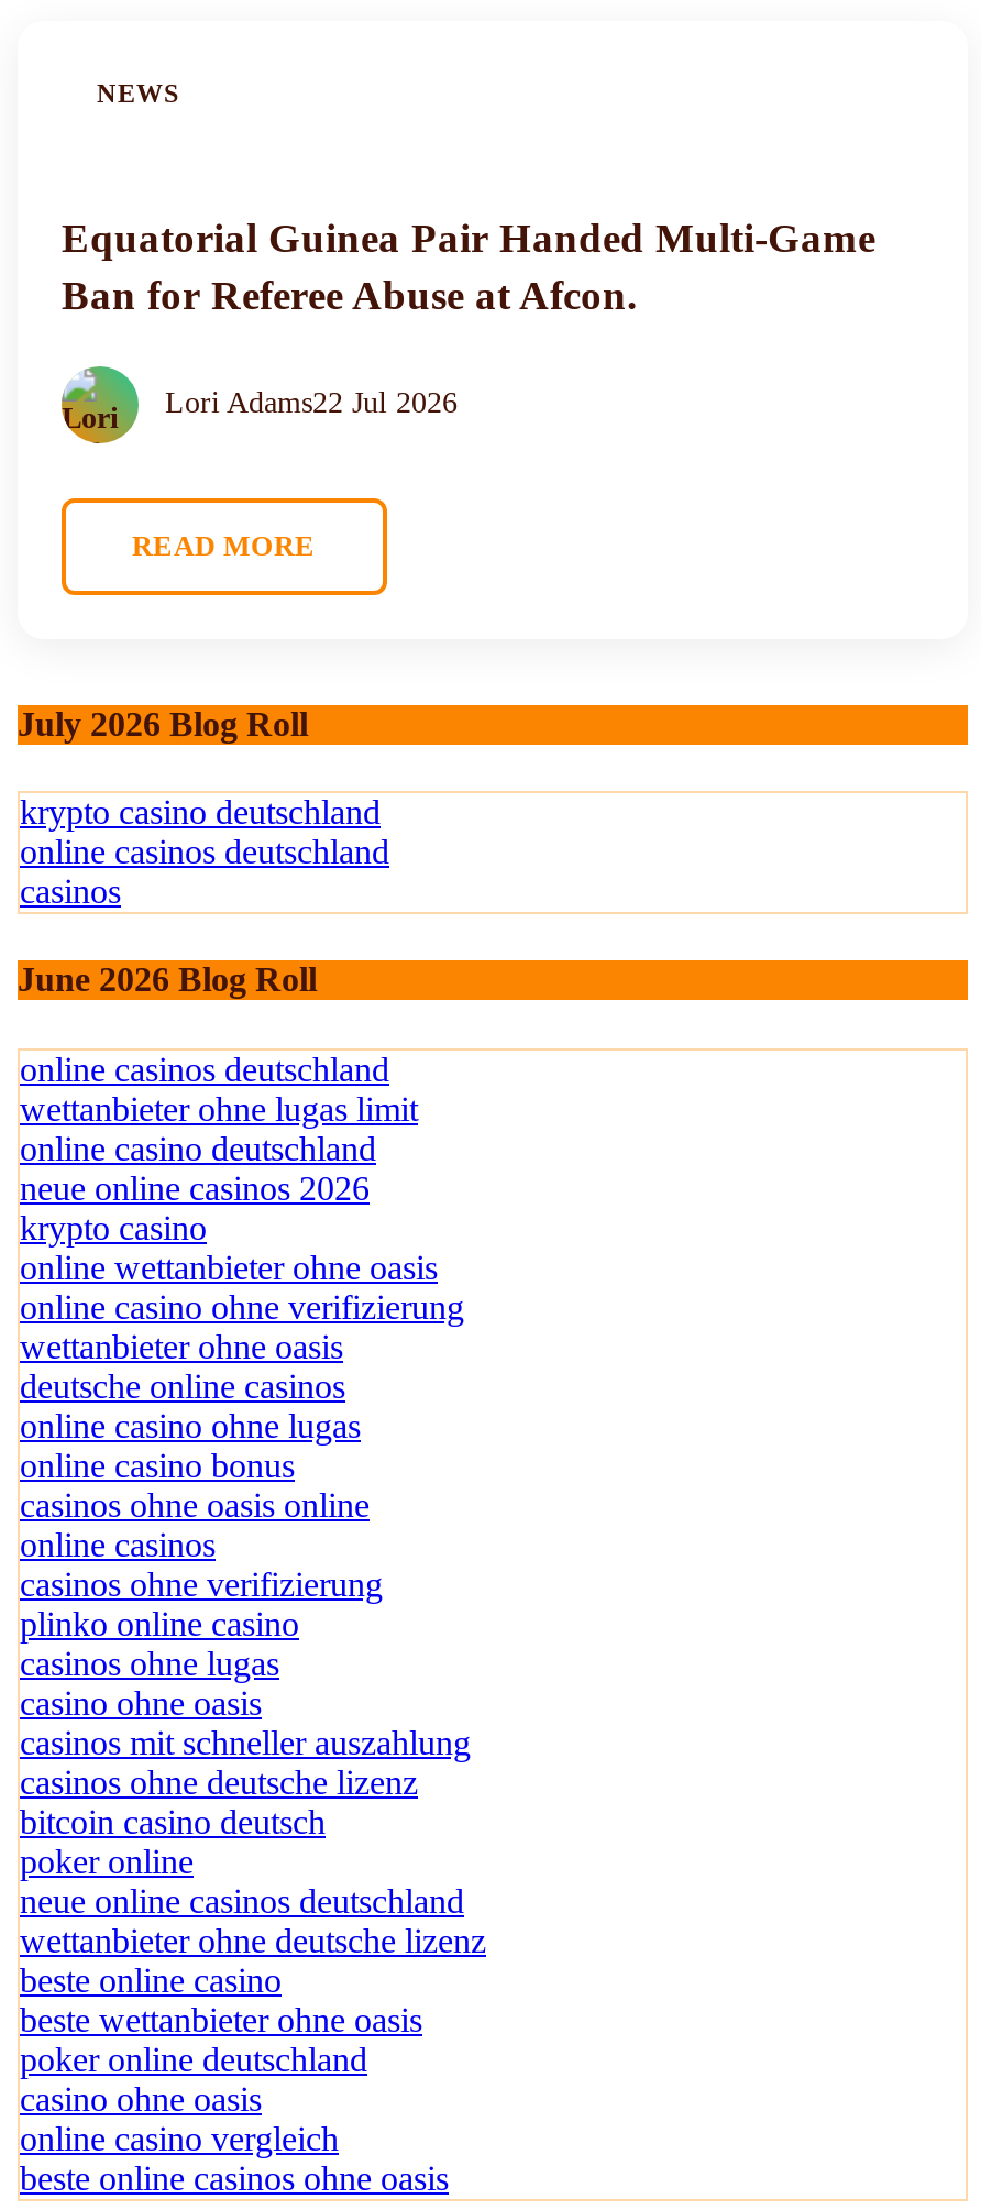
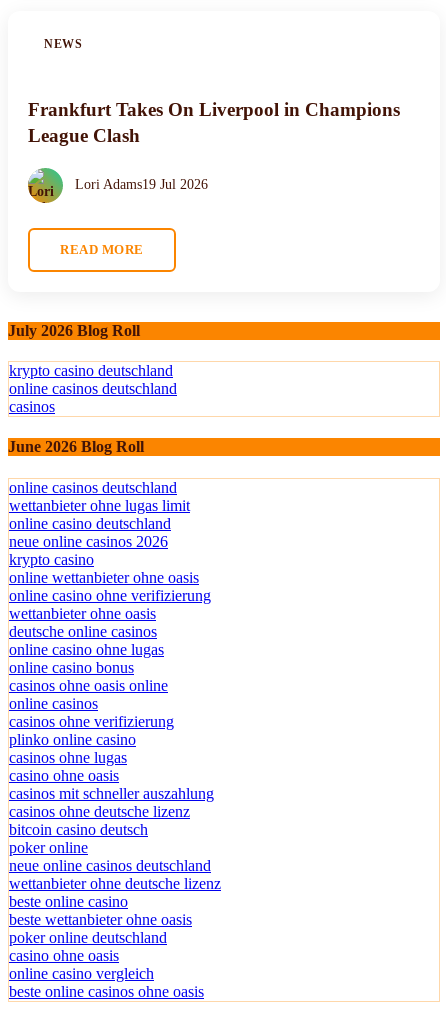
- Equatorial Guinea Pair Handed Multi-Game
- Ban for Referee Abuse at Afcon.
+ Frankfurt Takes On Liverpool in Champions
+ League Clash

- Lori Adams22 Jul 2026
+ Lori Adams19 Jul 2026
